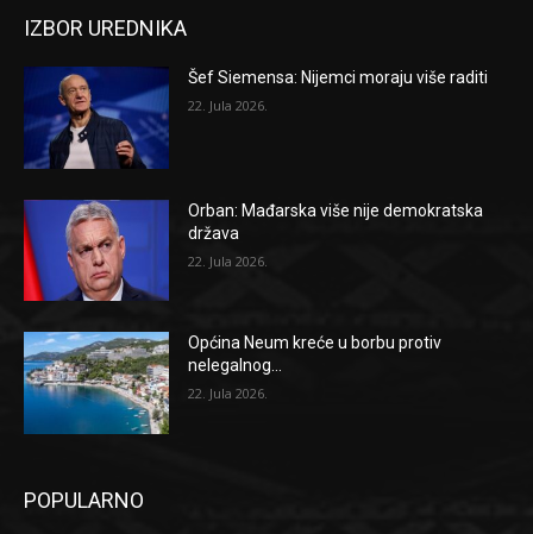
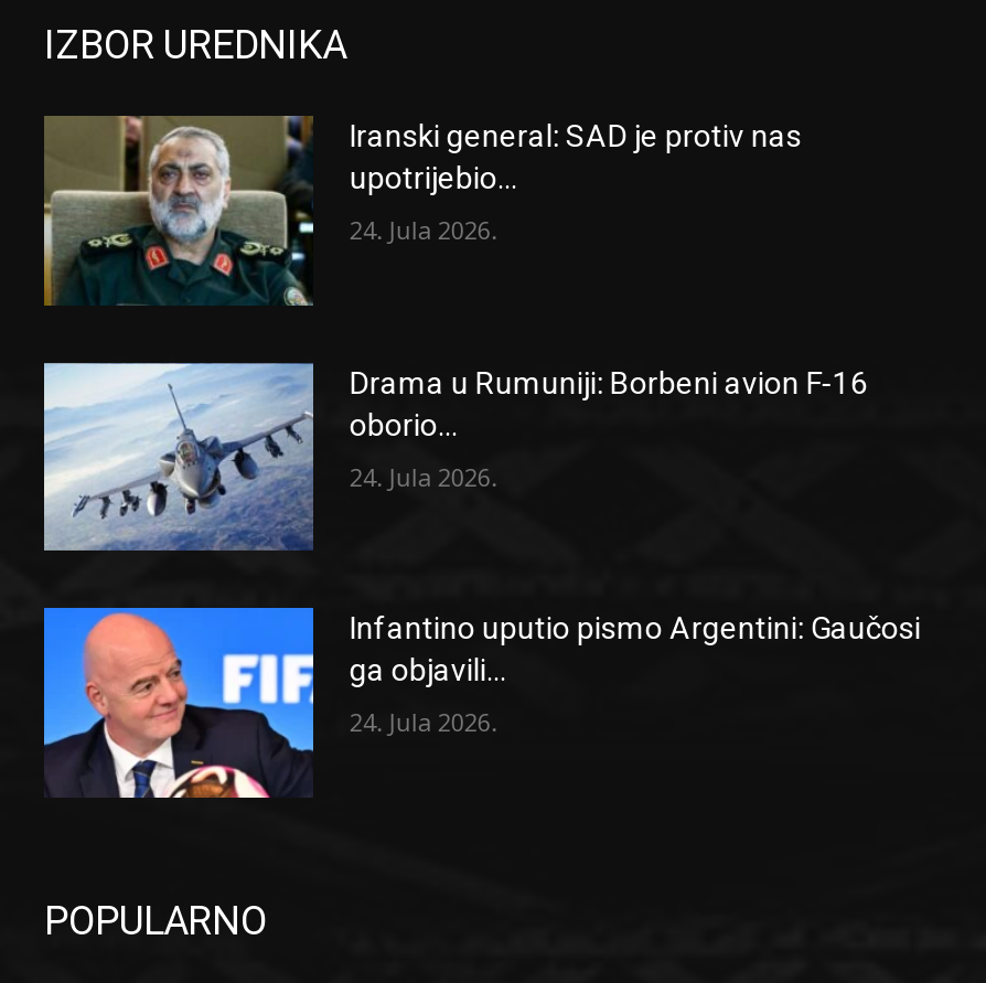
- [image]
- Šef Siemensa: Nijemci moraju više raditi
+ [image]
+ Iranski general: SAD je protiv nas
+ upotrijebio...

- 22. Jula 2026.
+ 24. Jula 2026.

- [image]
- Orban: Mađarska više nije demokratska
- država
+ [image]
+ Drama u Rumuniji: Borbeni avion F-16
+ oborio...

- 22. Jula 2026.
+ 24. Jula 2026.

- [image]
- Općina Neum kreće u borbu protiv
- nelegalnog...
+ [image]
+ Infantino uputio pismo Argentini: Gaučosi
+ ga objavili...

- 22. Jula 2026.
+ 24. Jula 2026.
